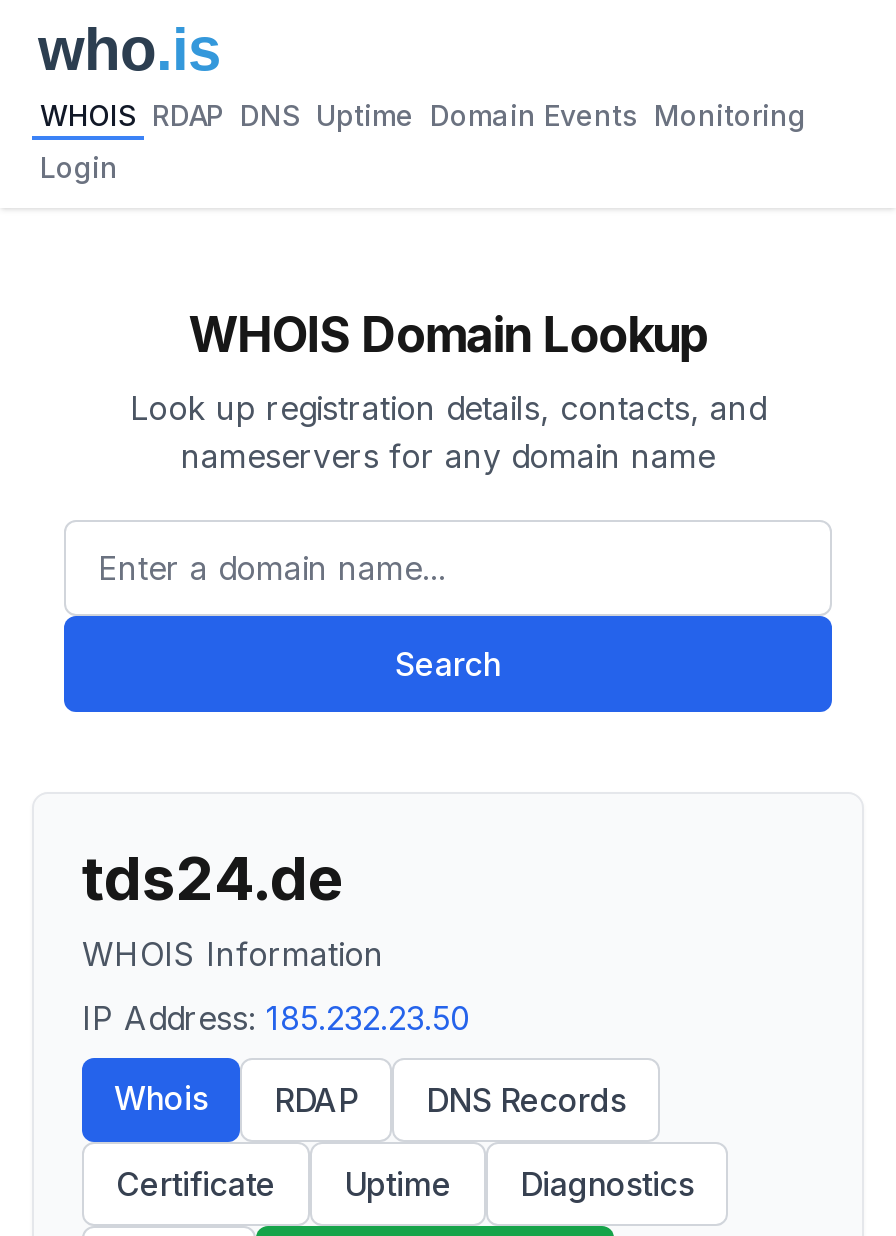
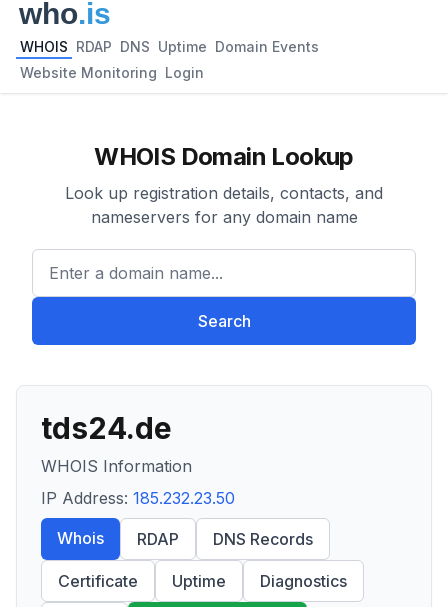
- WHOIS RDAP DNS Uptime Domain Events Monitoring
+ WHOIS RDAP DNS Uptime Domain Events

- Login
+ Website Monitoring Login
